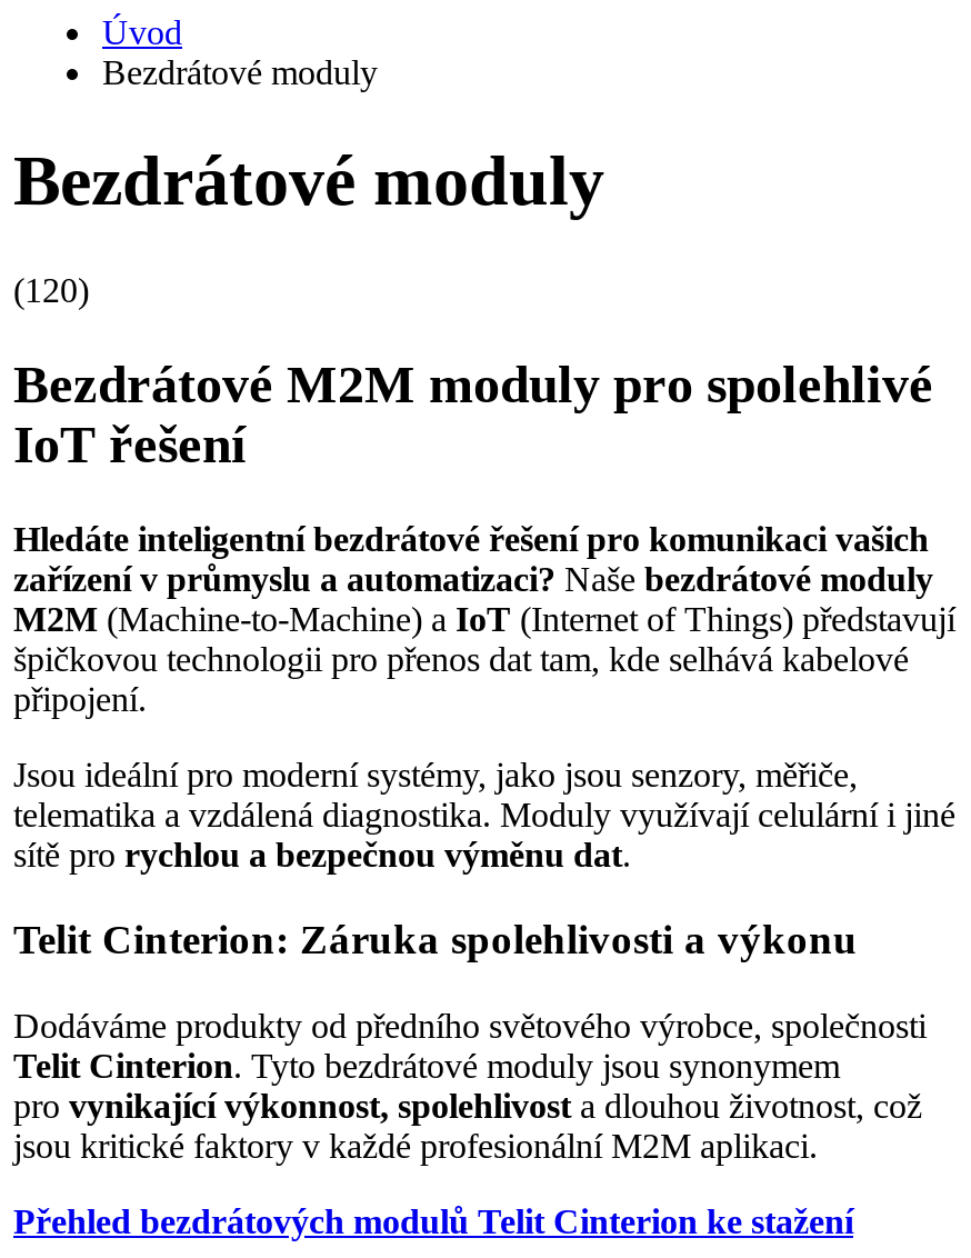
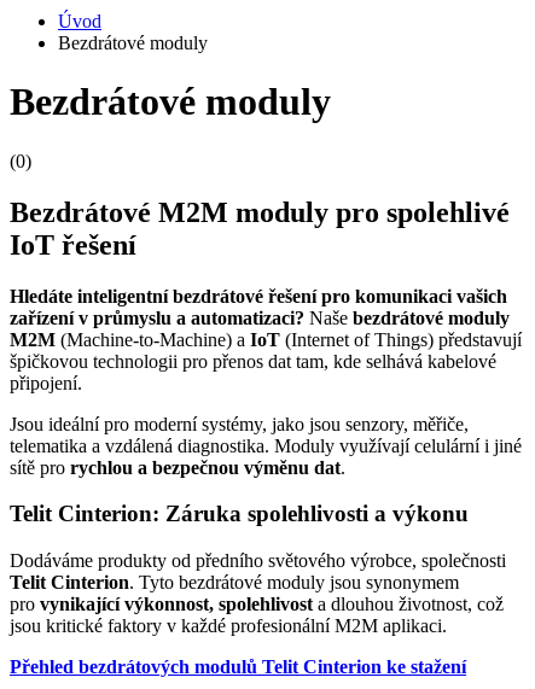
- (120)
+ (0)
